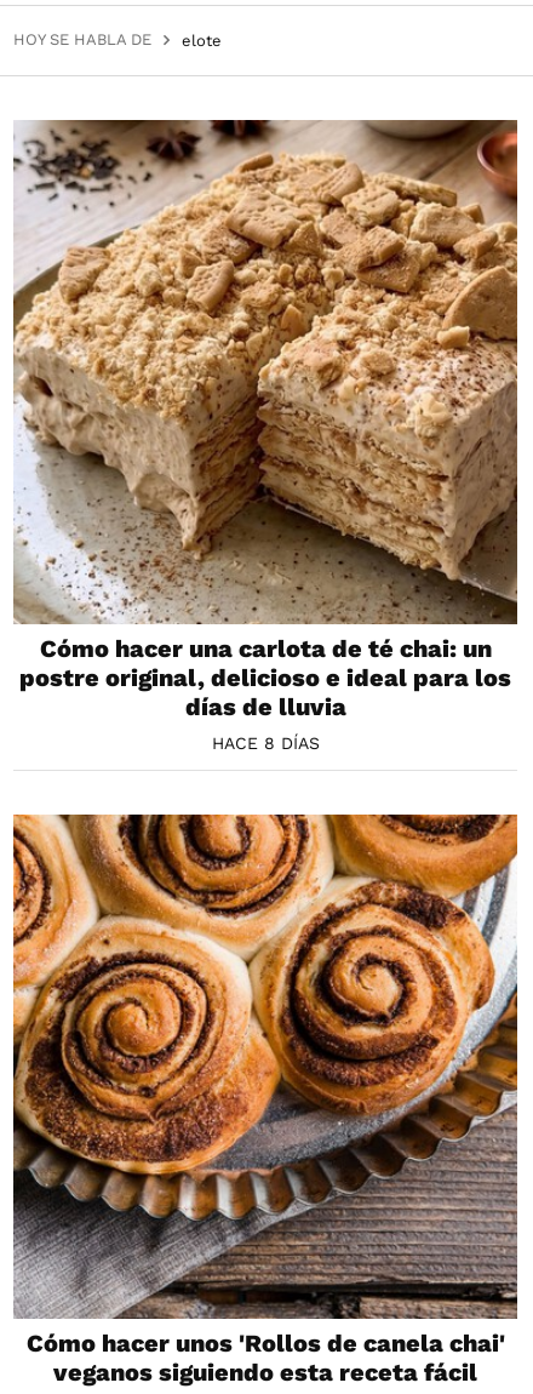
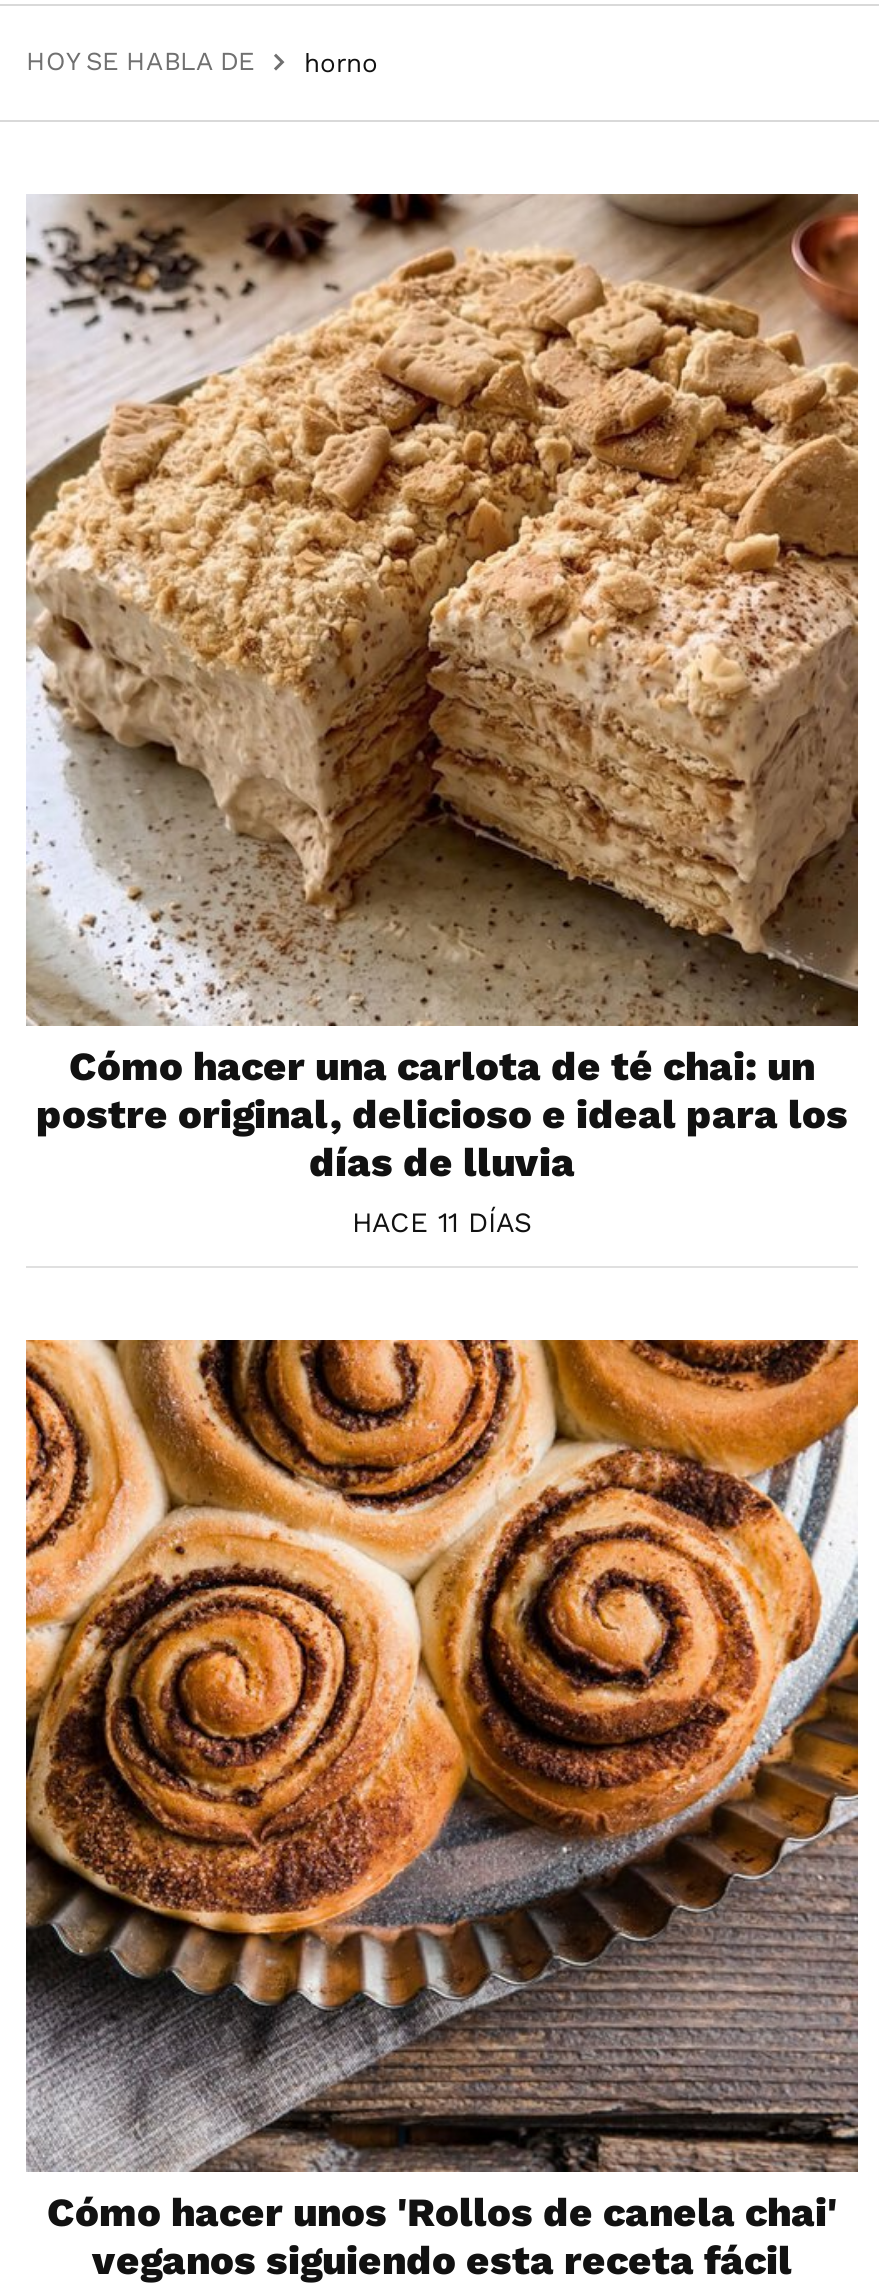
- elote
+ horno

- HACE 8 DÍAS
+ HACE 11 DÍAS
